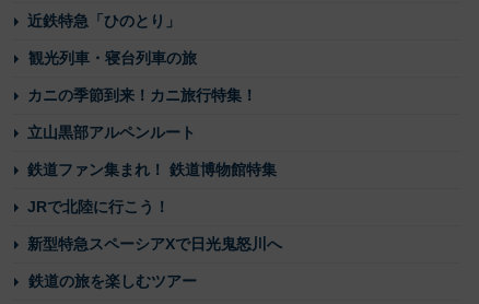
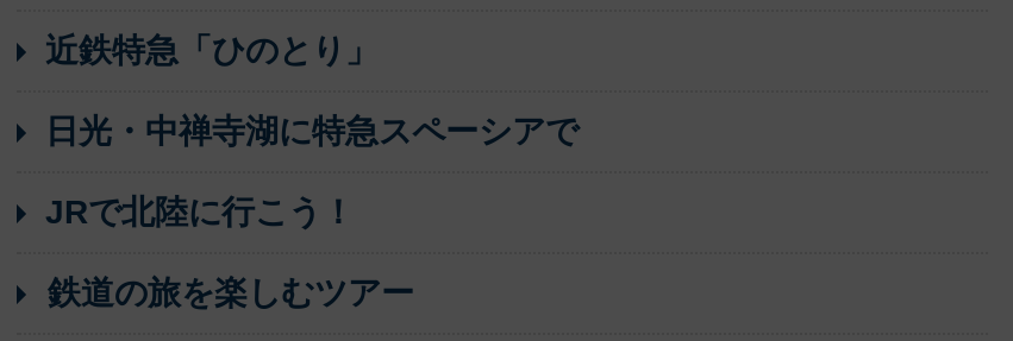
- 観光列車・寝台列車の旅
- カニの季節到来！カニ旅行特集！
- 立山黒部アルペンルート
- 鉄道ファン集まれ！ 鉄道博物館特集
+ 日光・中禅寺湖に特急スペーシアで

- 新型特急スペーシアXで日光鬼怒川へ
